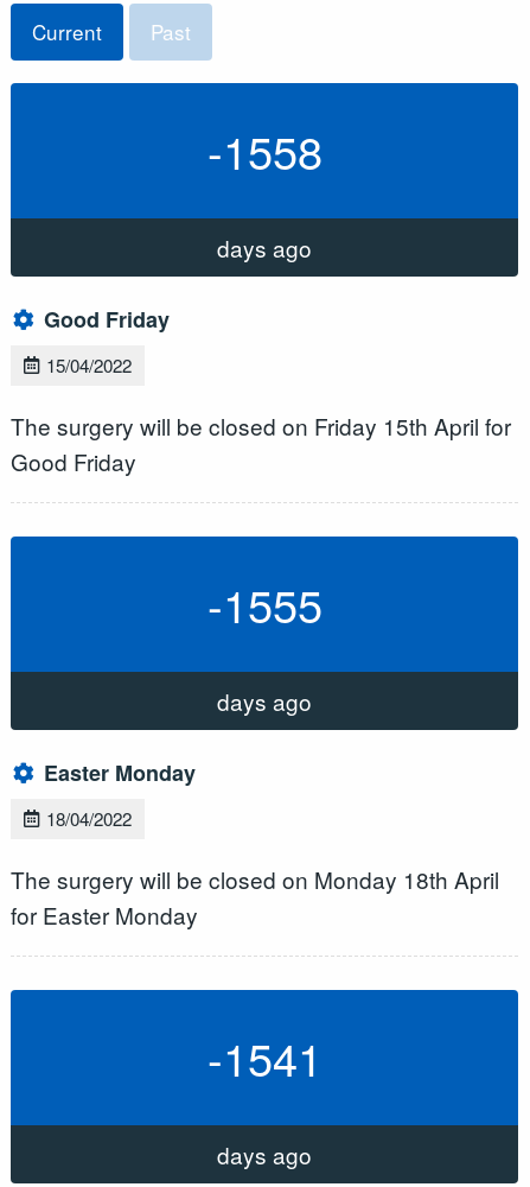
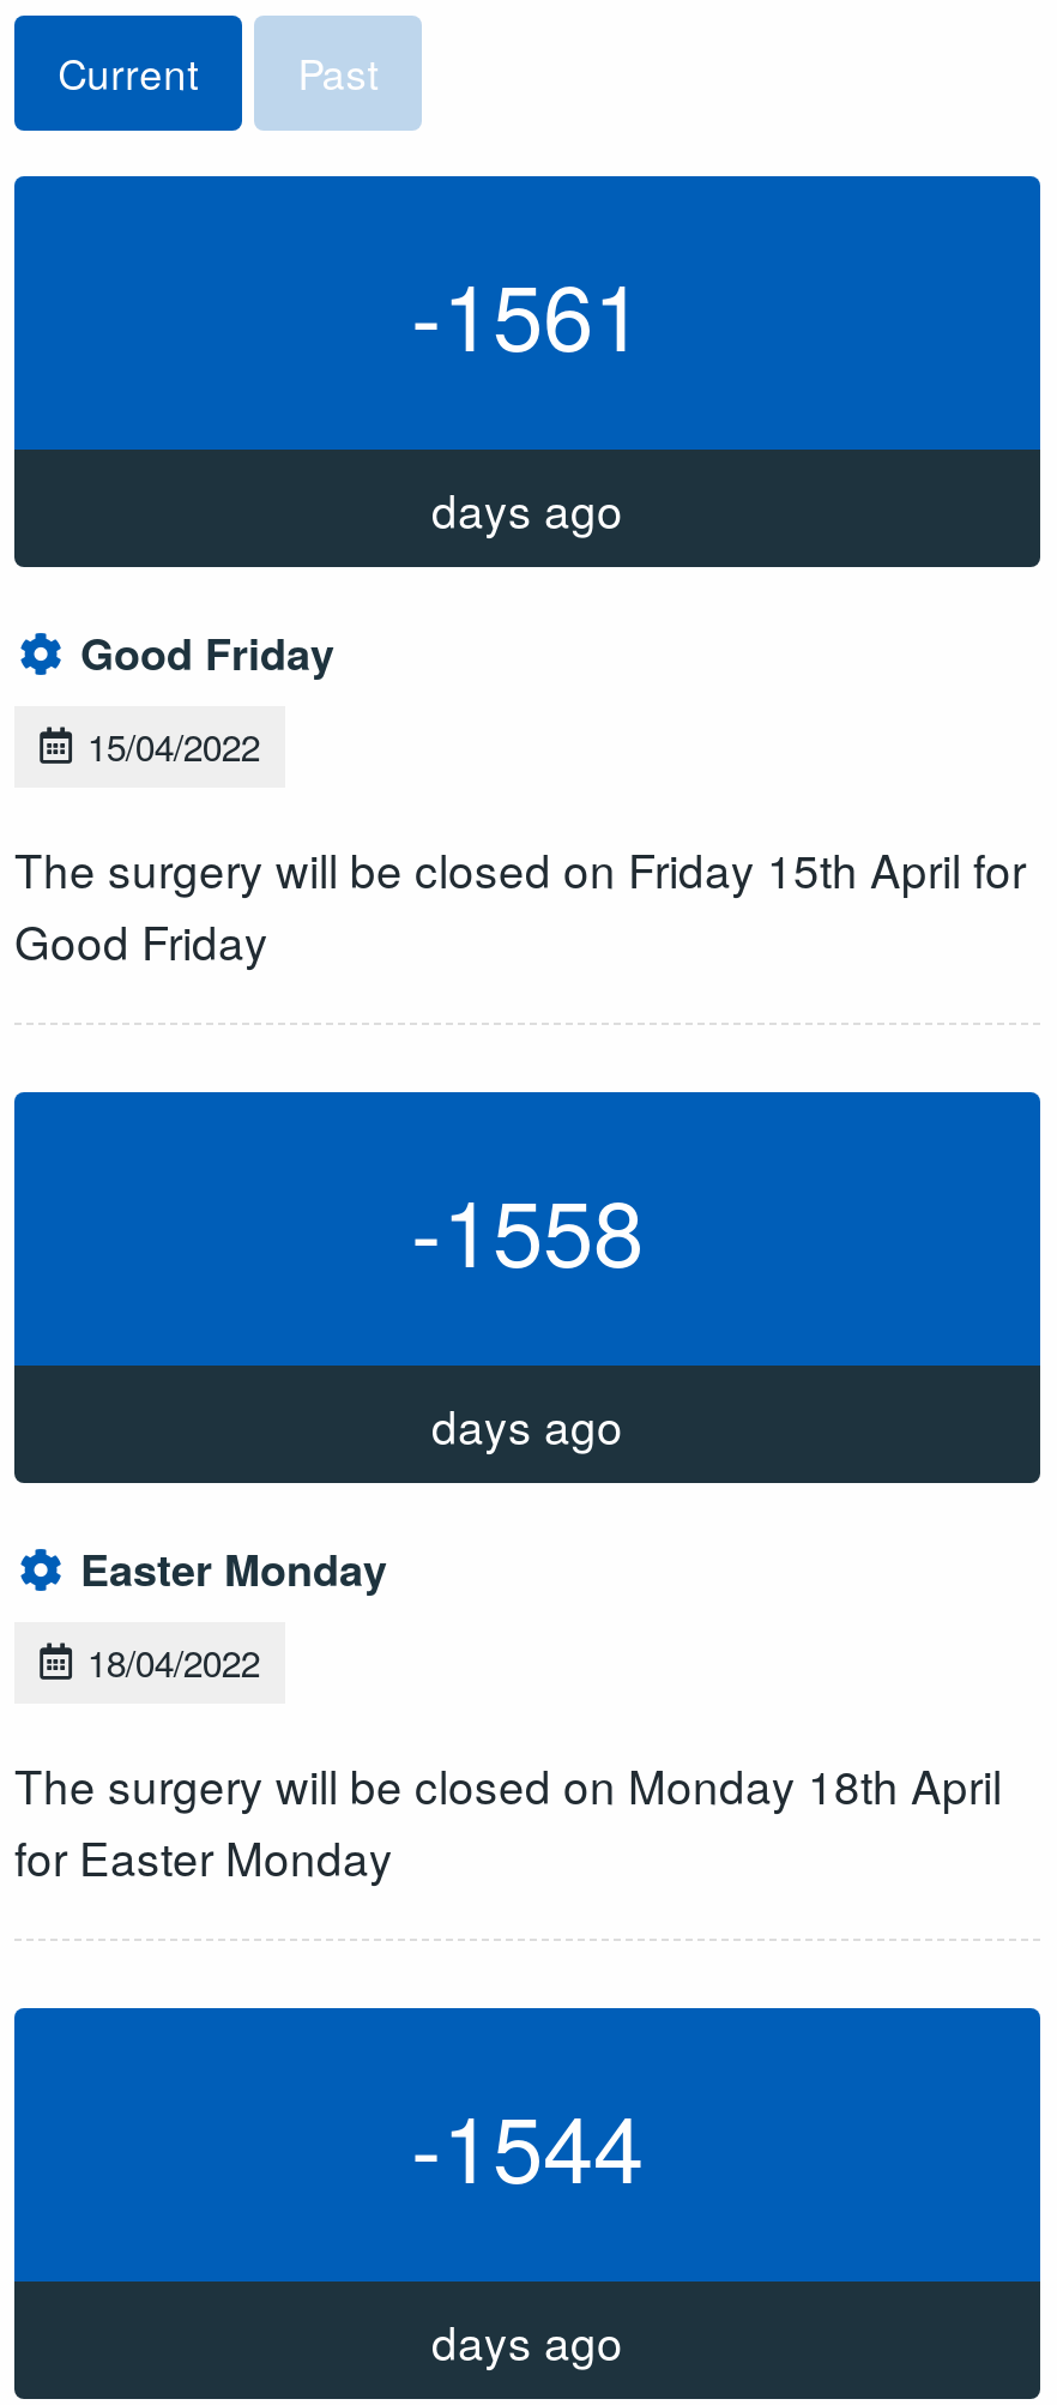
- -1558
+ -1561

- -1555
+ -1558

- -1541
+ -1544
